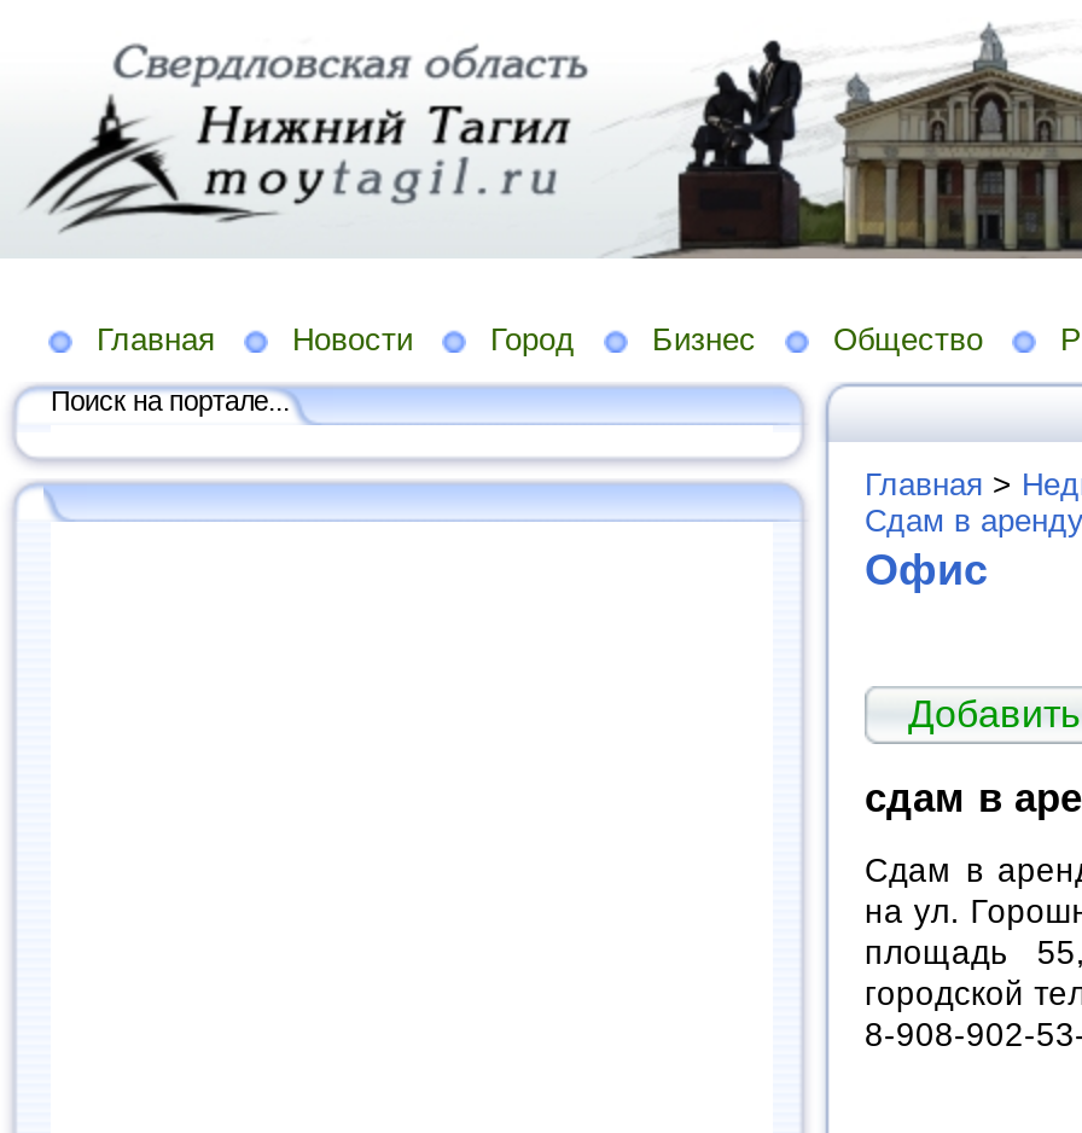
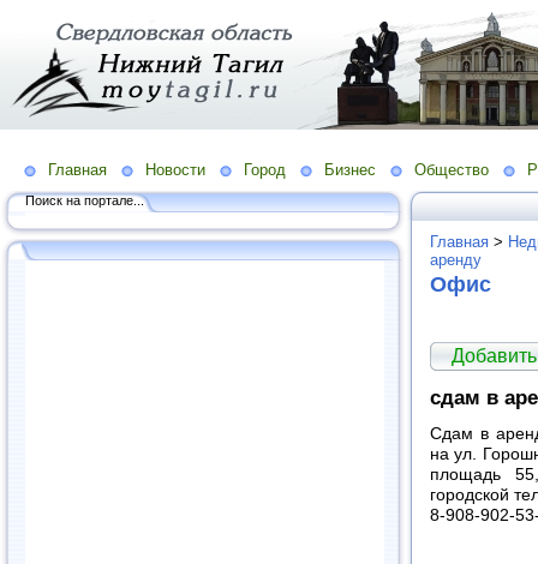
- Сдам в аренду
+ аренду
